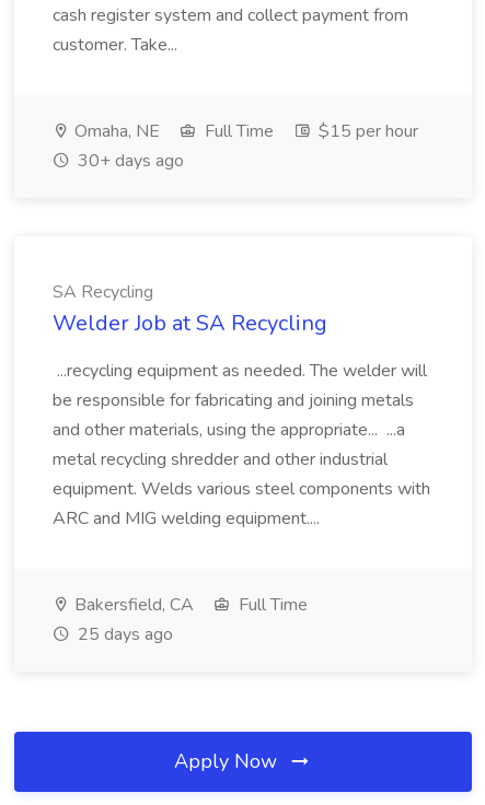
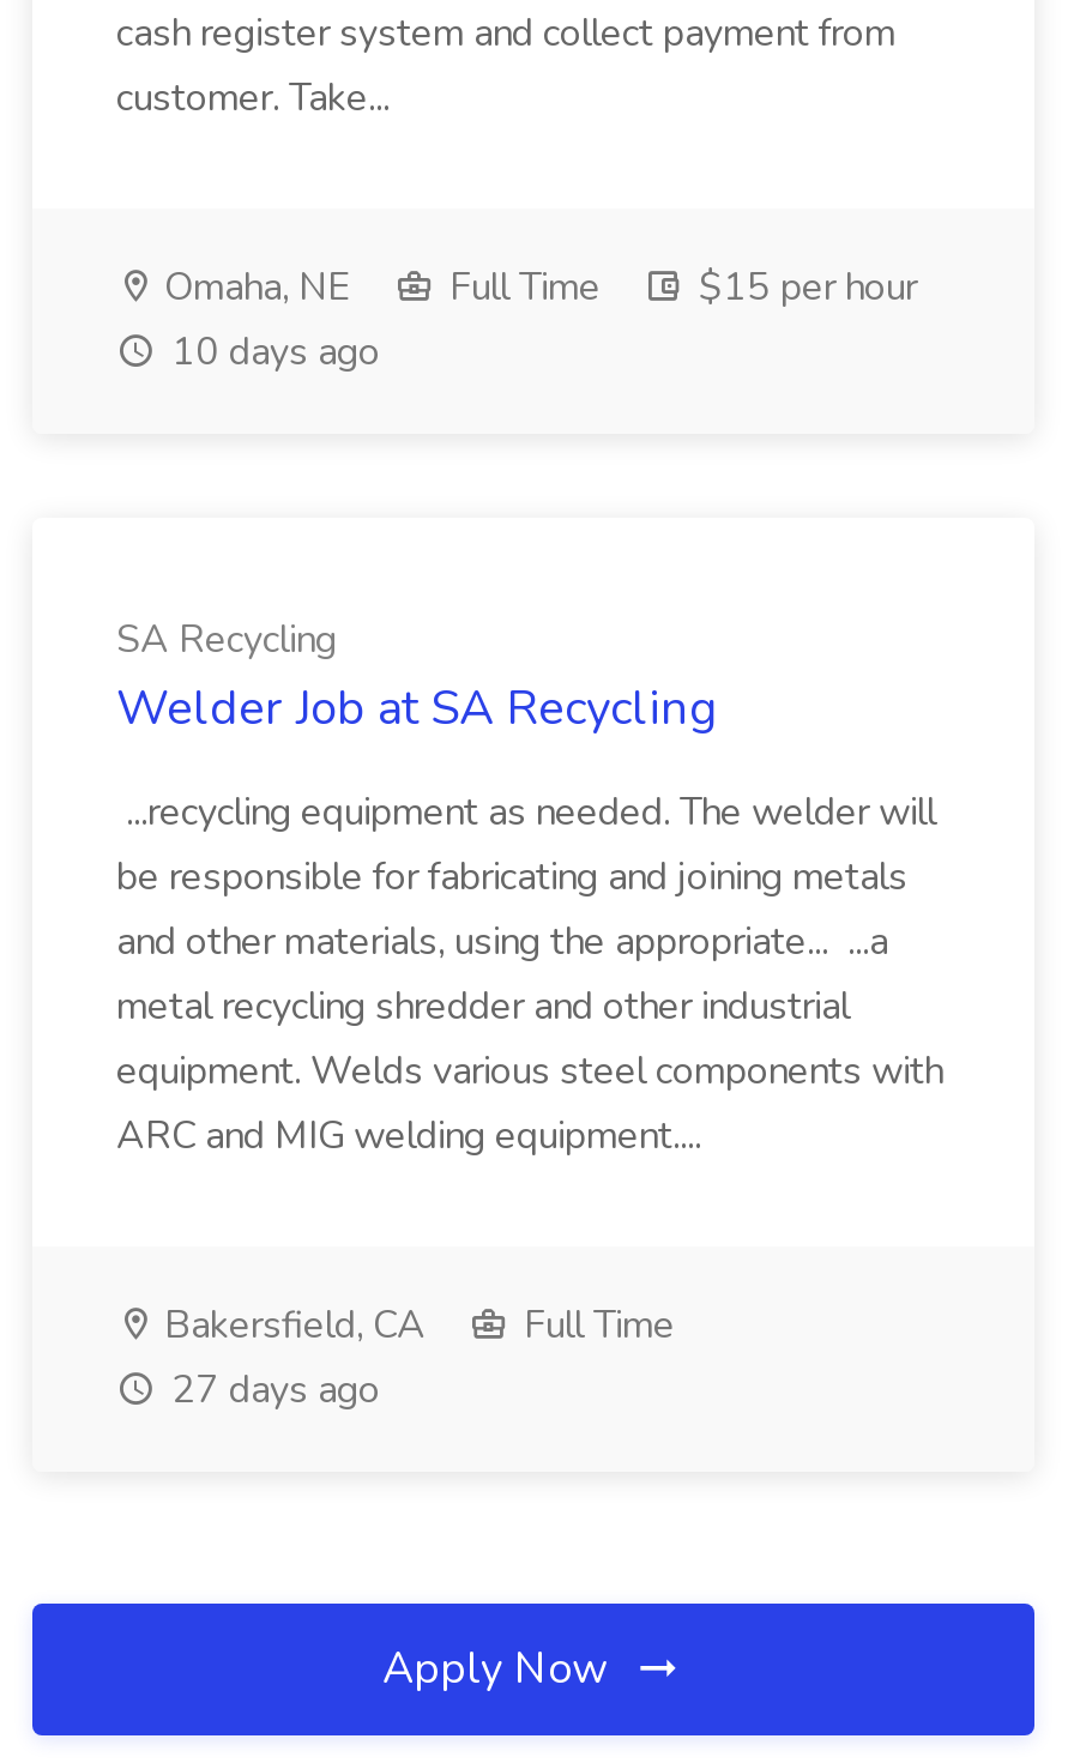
- 30+ days ago
+ 10 days ago

- 25 days ago
+ 27 days ago
